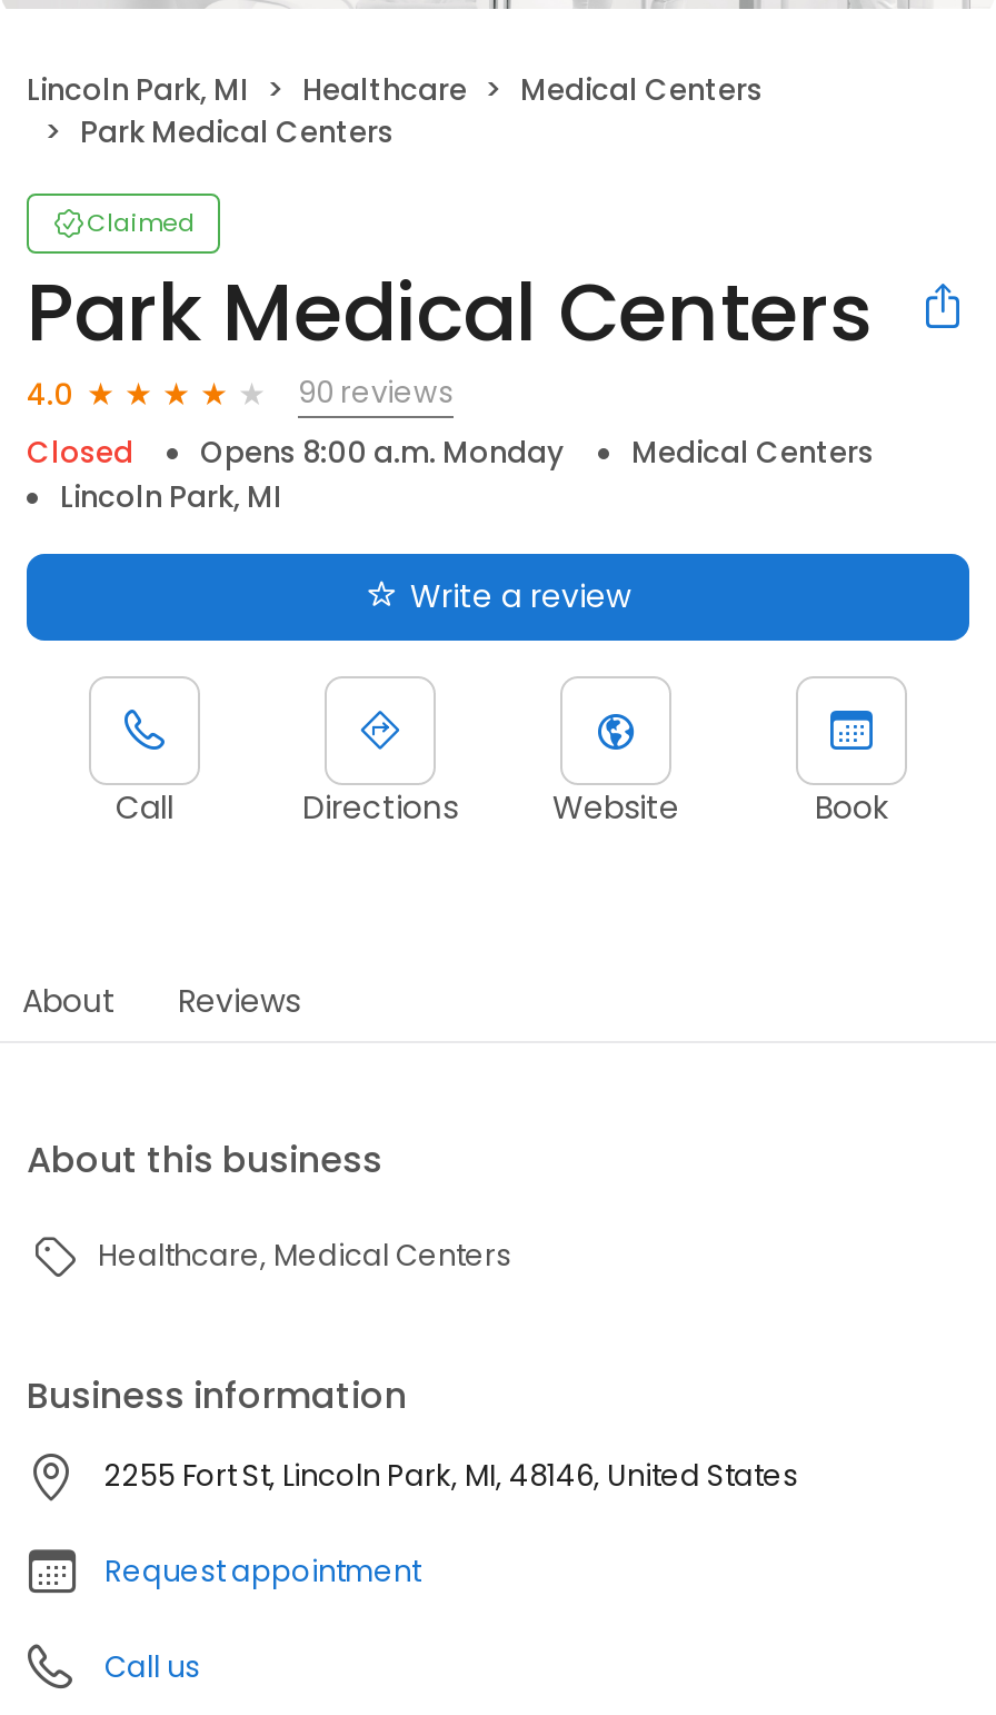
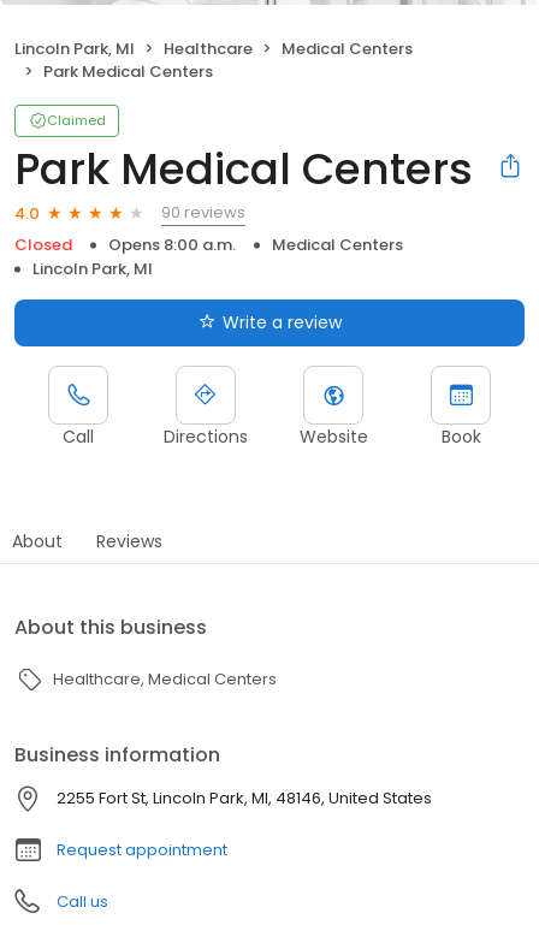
- Opens 8:00 a.m. Monday
+ Opens 8:00 a.m.
